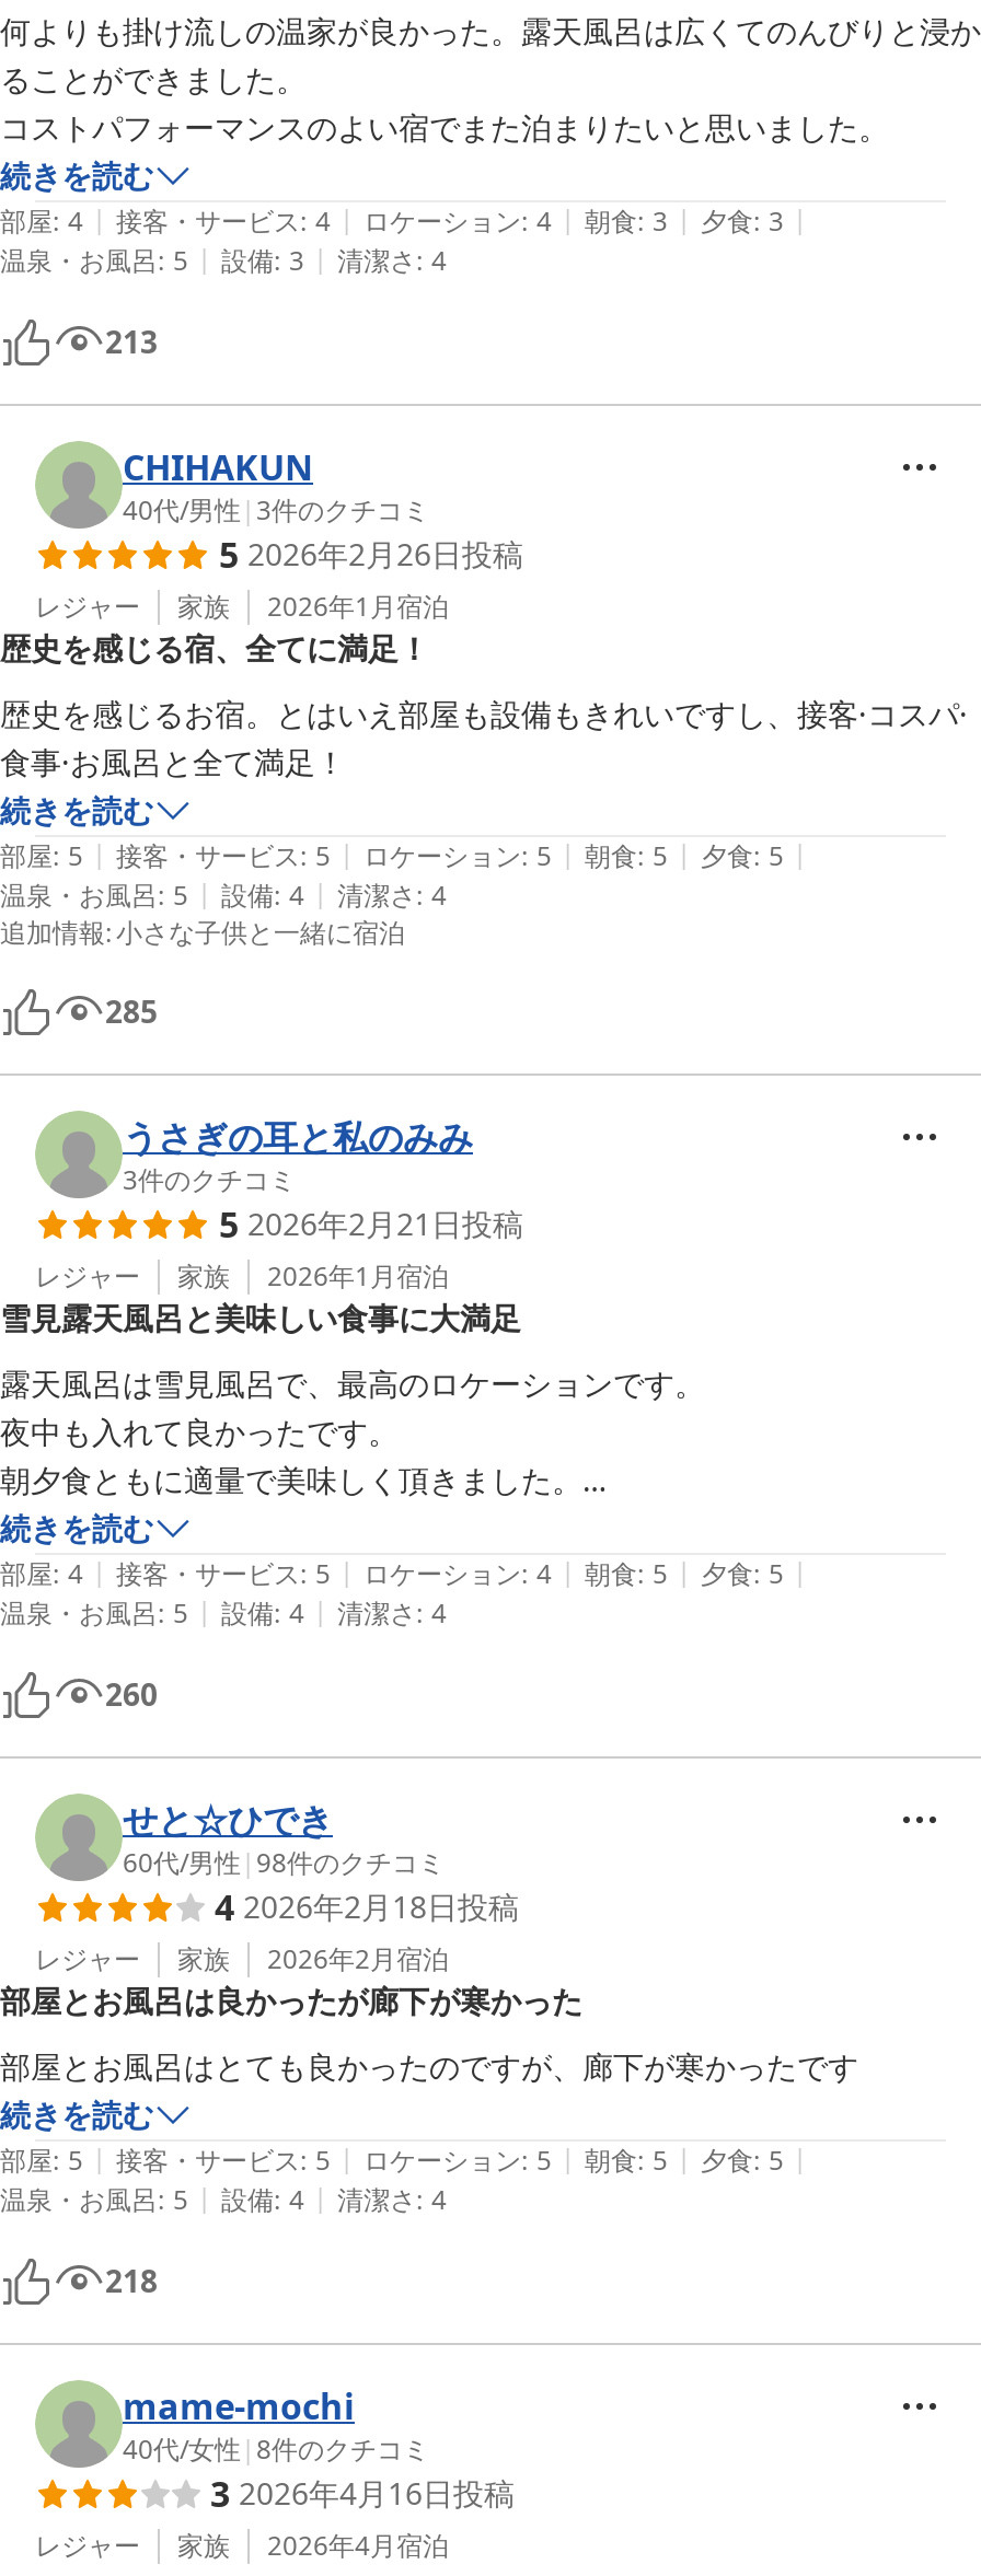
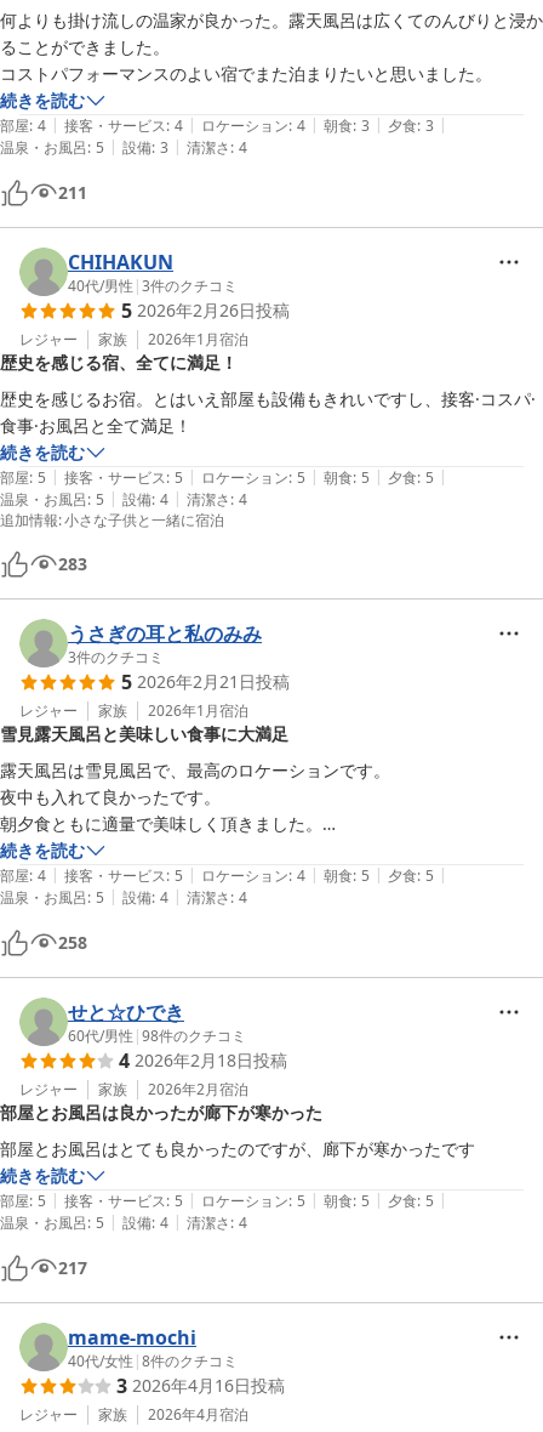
- 213
+ 211

- 285
+ 283

- 260
+ 258

- 218
+ 217
